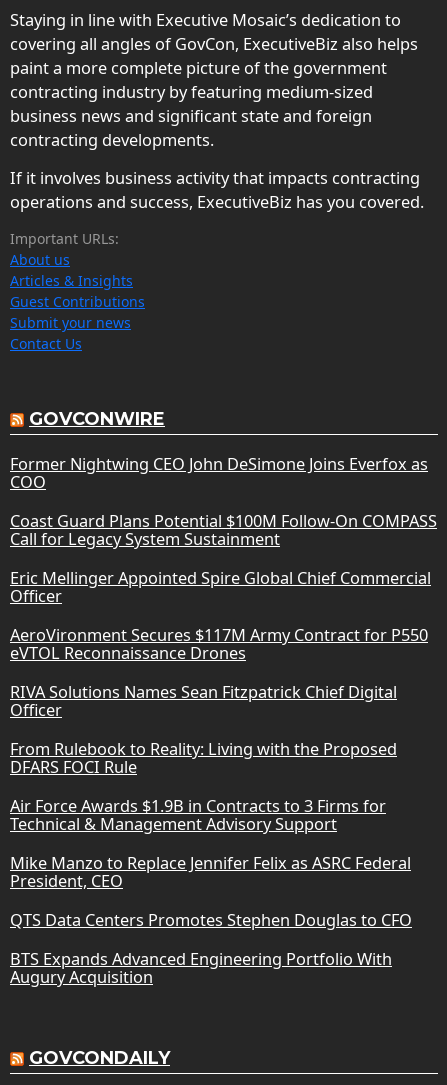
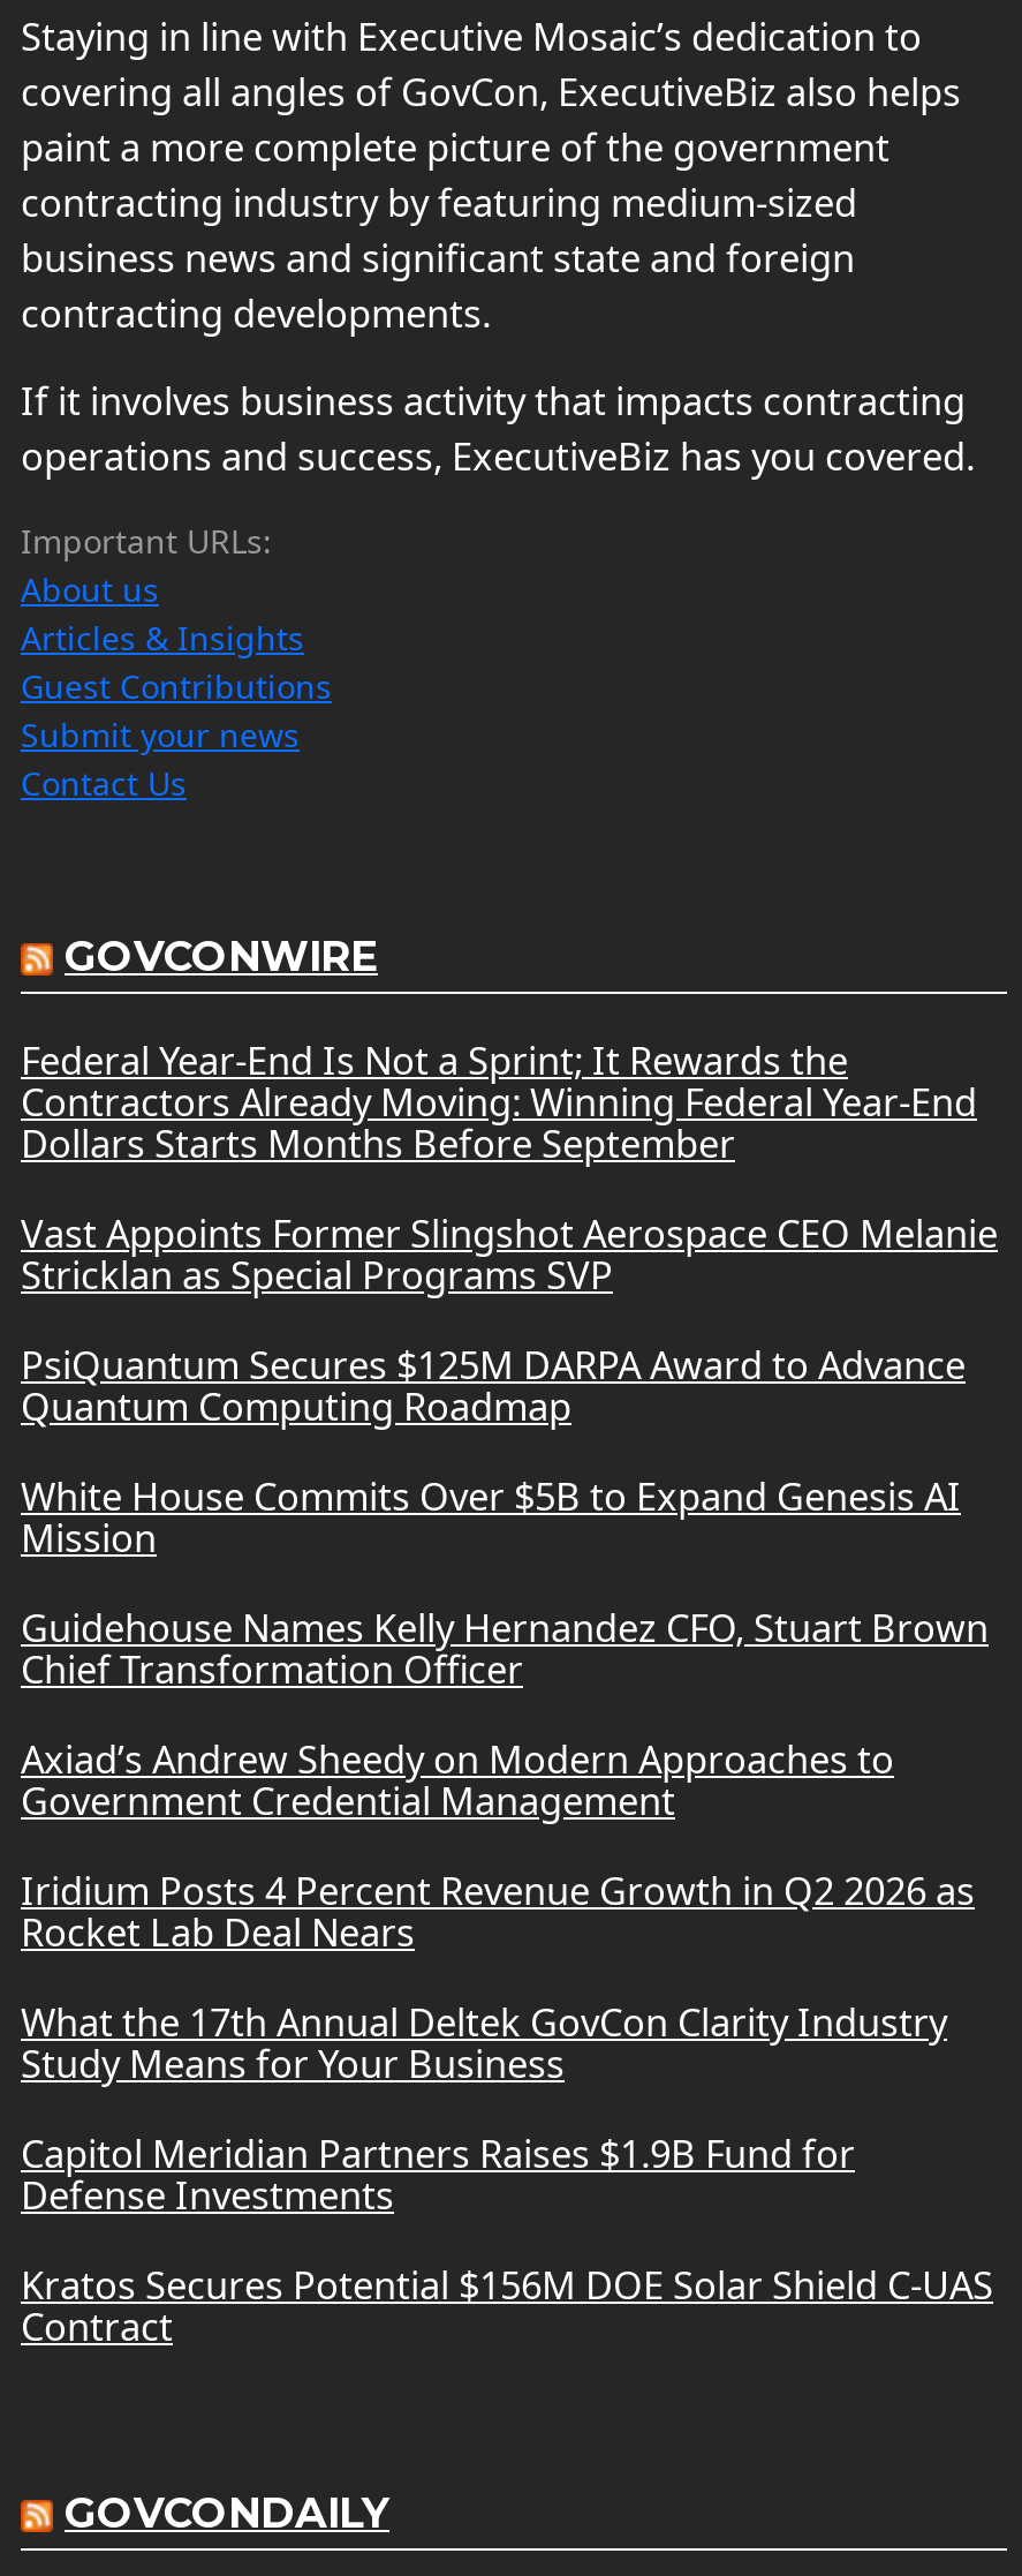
- Former Nightwing CEO John DeSimone Joins Everfox as
- COO
+ Federal Year-End Is Not a Sprint; It Rewards the
+ Contractors Already Moving: Winning Federal Year-End
+ Dollars Starts Months Before September

- Coast Guard Plans Potential $100M Follow-On COMPASS
- Call for Legacy System Sustainment
+ Vast Appoints Former Slingshot Aerospace CEO Melanie
+ Stricklan as Special Programs SVP

- Eric Mellinger Appointed Spire Global Chief Commercial
- Officer
+ PsiQuantum Secures $125M DARPA Award to Advance
+ Quantum Computing Roadmap

- AeroVironment Secures $117M Army Contract for P550
- eVTOL Reconnaissance Drones
+ White House Commits Over $5B to Expand Genesis AI
+ Mission

- RIVA Solutions Names Sean Fitzpatrick Chief Digital
- Officer
+ Guidehouse Names Kelly Hernandez CFO, Stuart Brown
+ Chief Transformation Officer

- From Rulebook to Reality: Living with the Proposed
- DFARS FOCI Rule
+ Axiad’s Andrew Sheedy on Modern Approaches to
+ Government Credential Management

- Air Force Awards $1.9B in Contracts to 3 Firms for
- Technical & Management Advisory Support
+ Iridium Posts 4 Percent Revenue Growth in Q2 2026 as
+ Rocket Lab Deal Nears

- Mike Manzo to Replace Jennifer Felix as ASRC Federal
- President, CEO
+ What the 17th Annual Deltek GovCon Clarity Industry
+ Study Means for Your Business

- QTS Data Centers Promotes Stephen Douglas to CFO
+ Capitol Meridian Partners Raises $1.9B Fund for
+ Defense Investments

- BTS Expands Advanced Engineering Portfolio With
- Augury Acquisition
+ Kratos Secures Potential $156M DOE Solar Shield C-UAS
+ Contract
